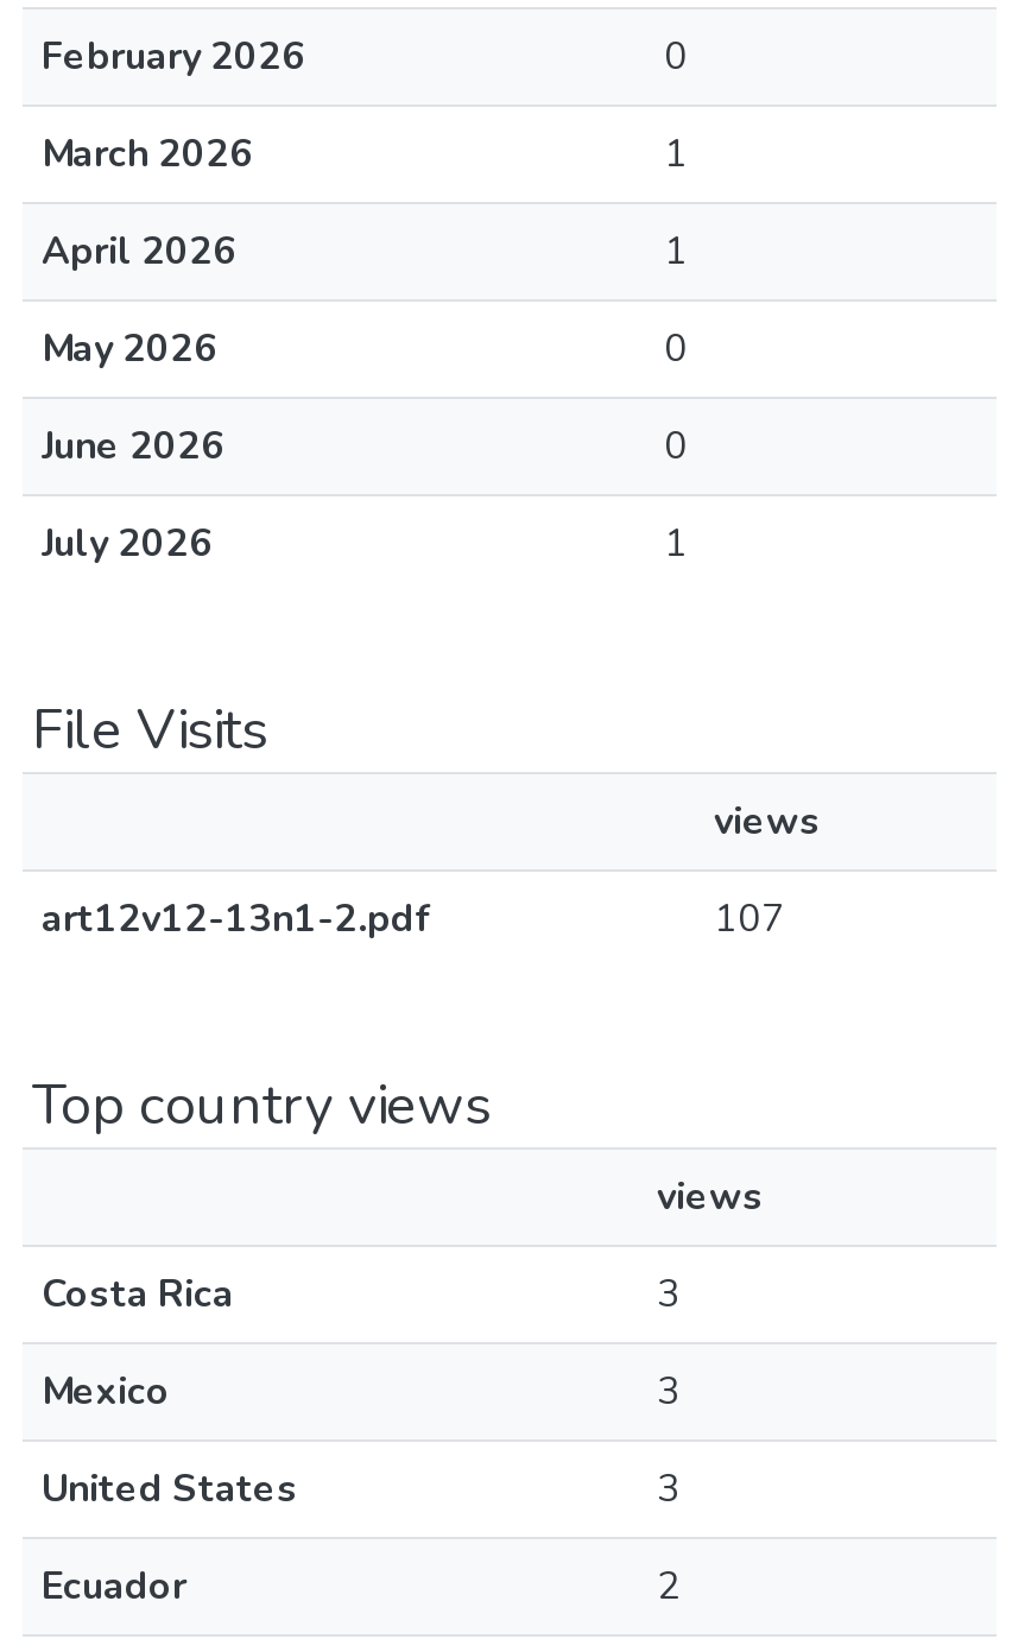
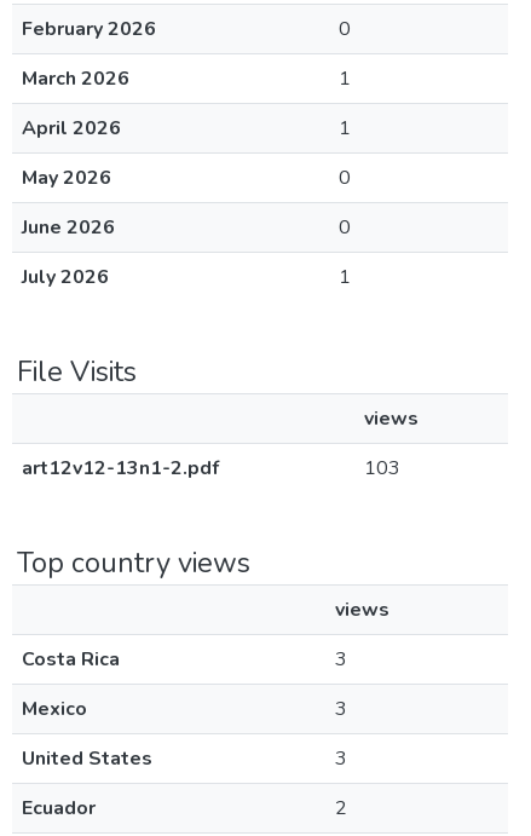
- 107
+ 103
